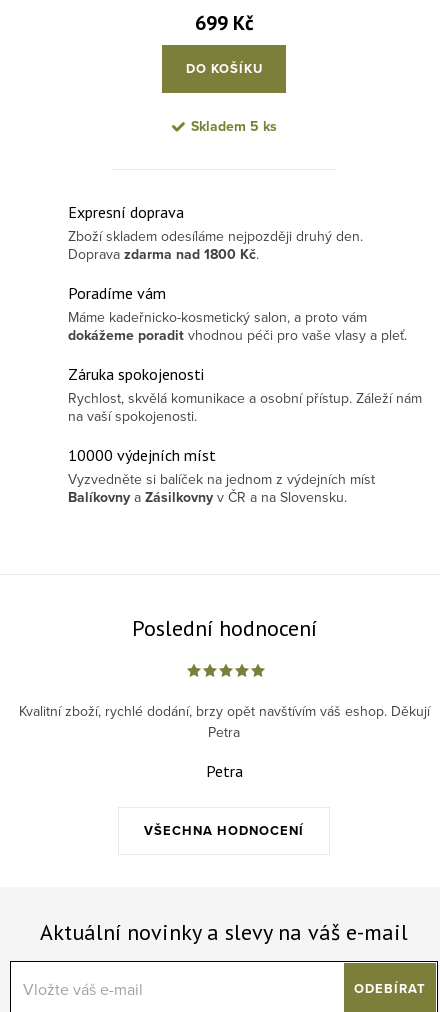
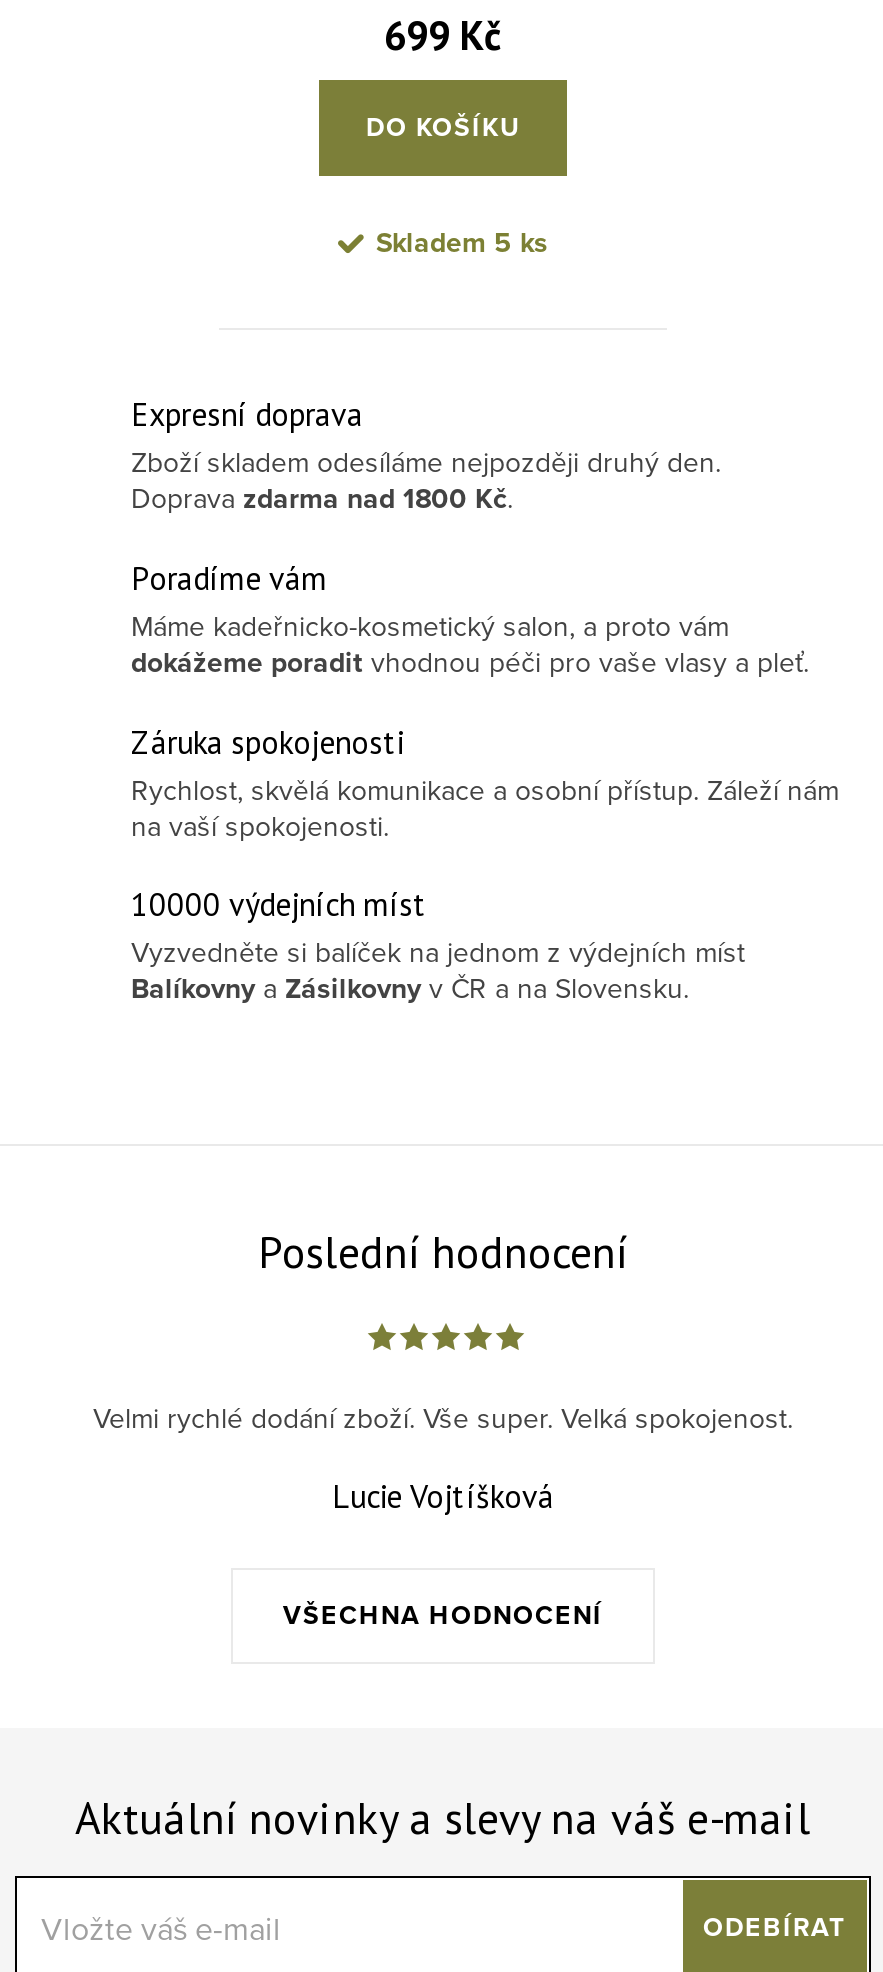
- Kvalitní zboží, rychlé dodání, brzy opět navštívím váš eshop. Děkují
- Petra
+ Velmi rychlé dodání zboží. Vše super. Velká spokojenost.

- Petra
+ Lucie Vojtíšková
